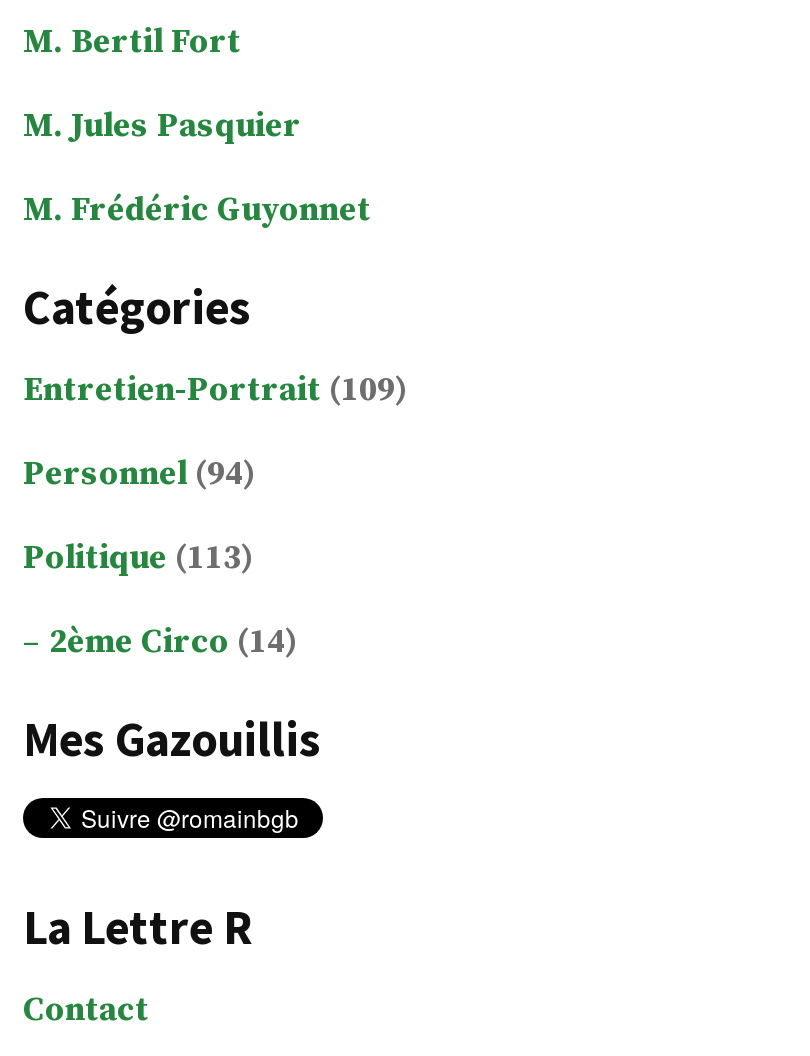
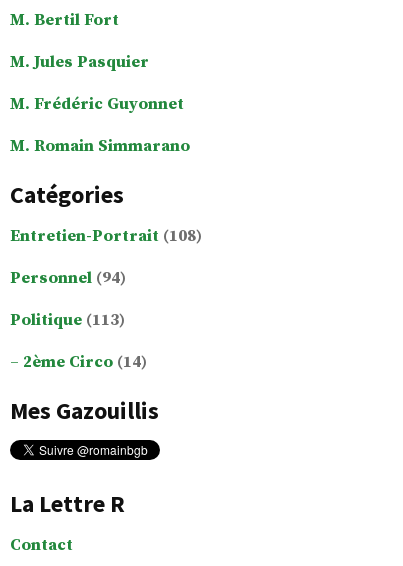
+ M. Romain Simmarano

- Entretien-Portrait (109)
+ Entretien-Portrait (108)
